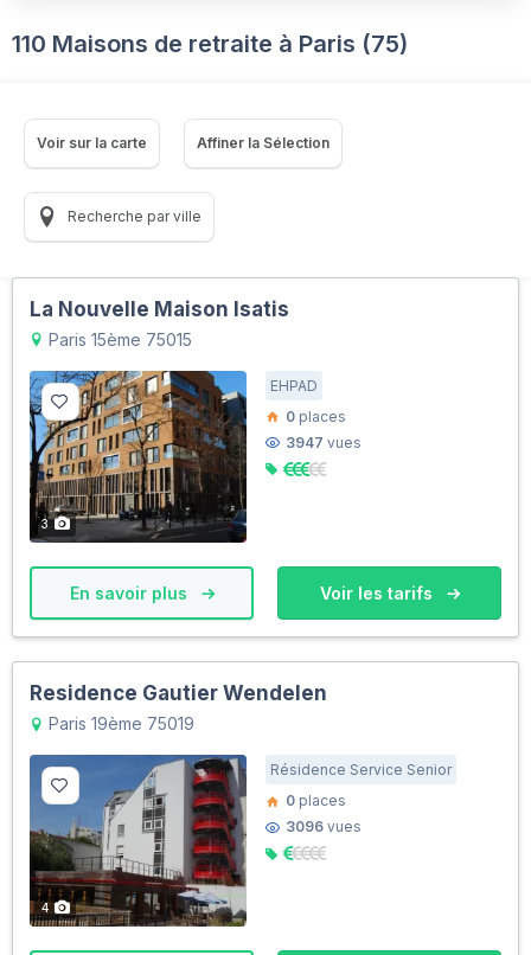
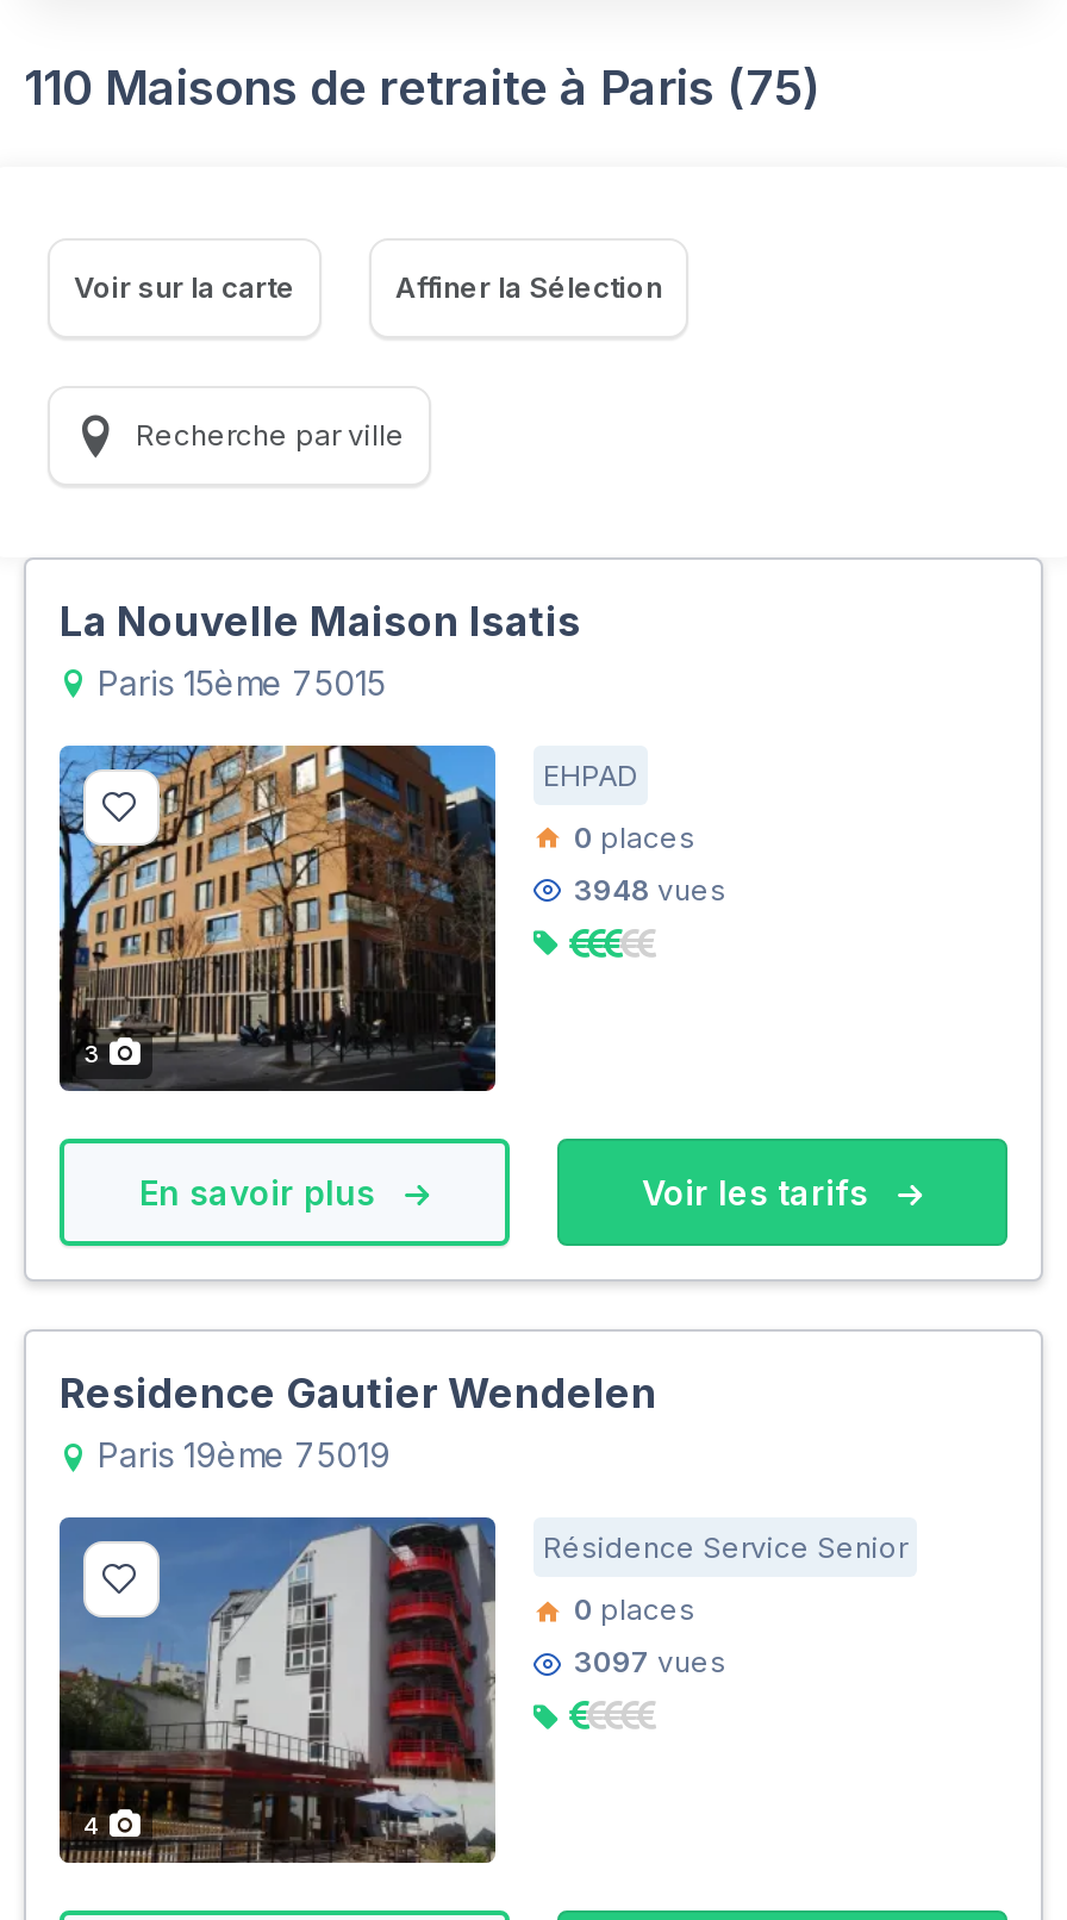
- 3947 vues
+ 3948 vues

- 3096 vues
+ 3097 vues
